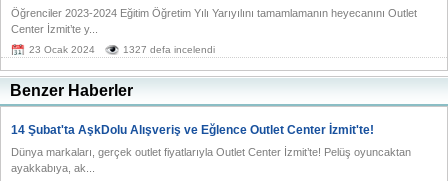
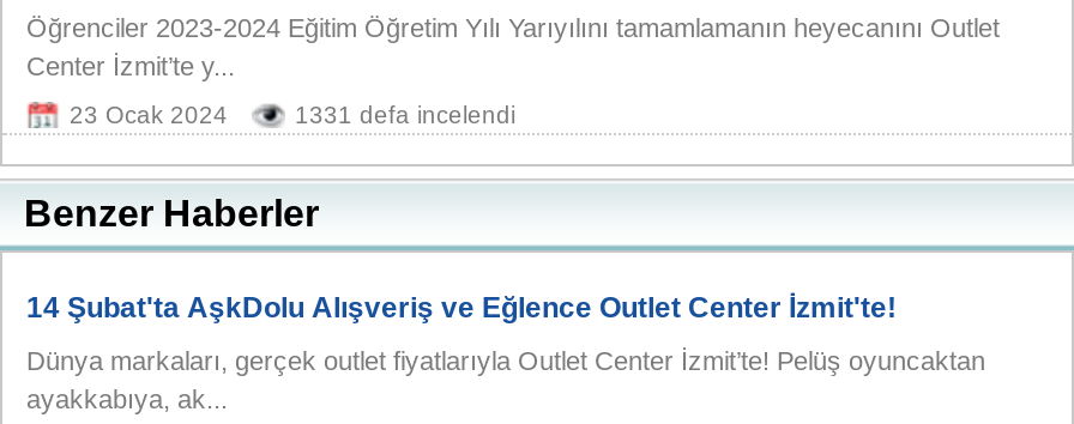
- 1327 defa incelendi
+ 1331 defa incelendi
